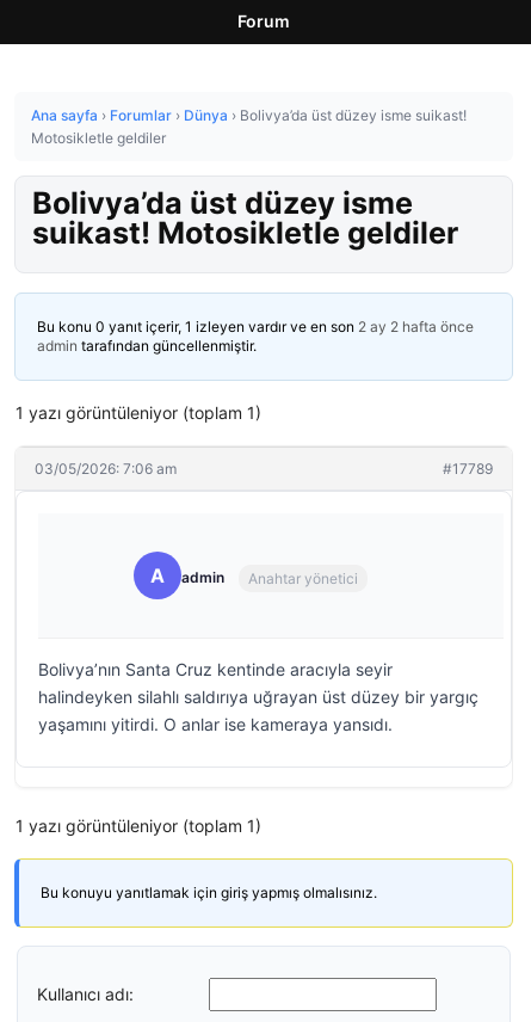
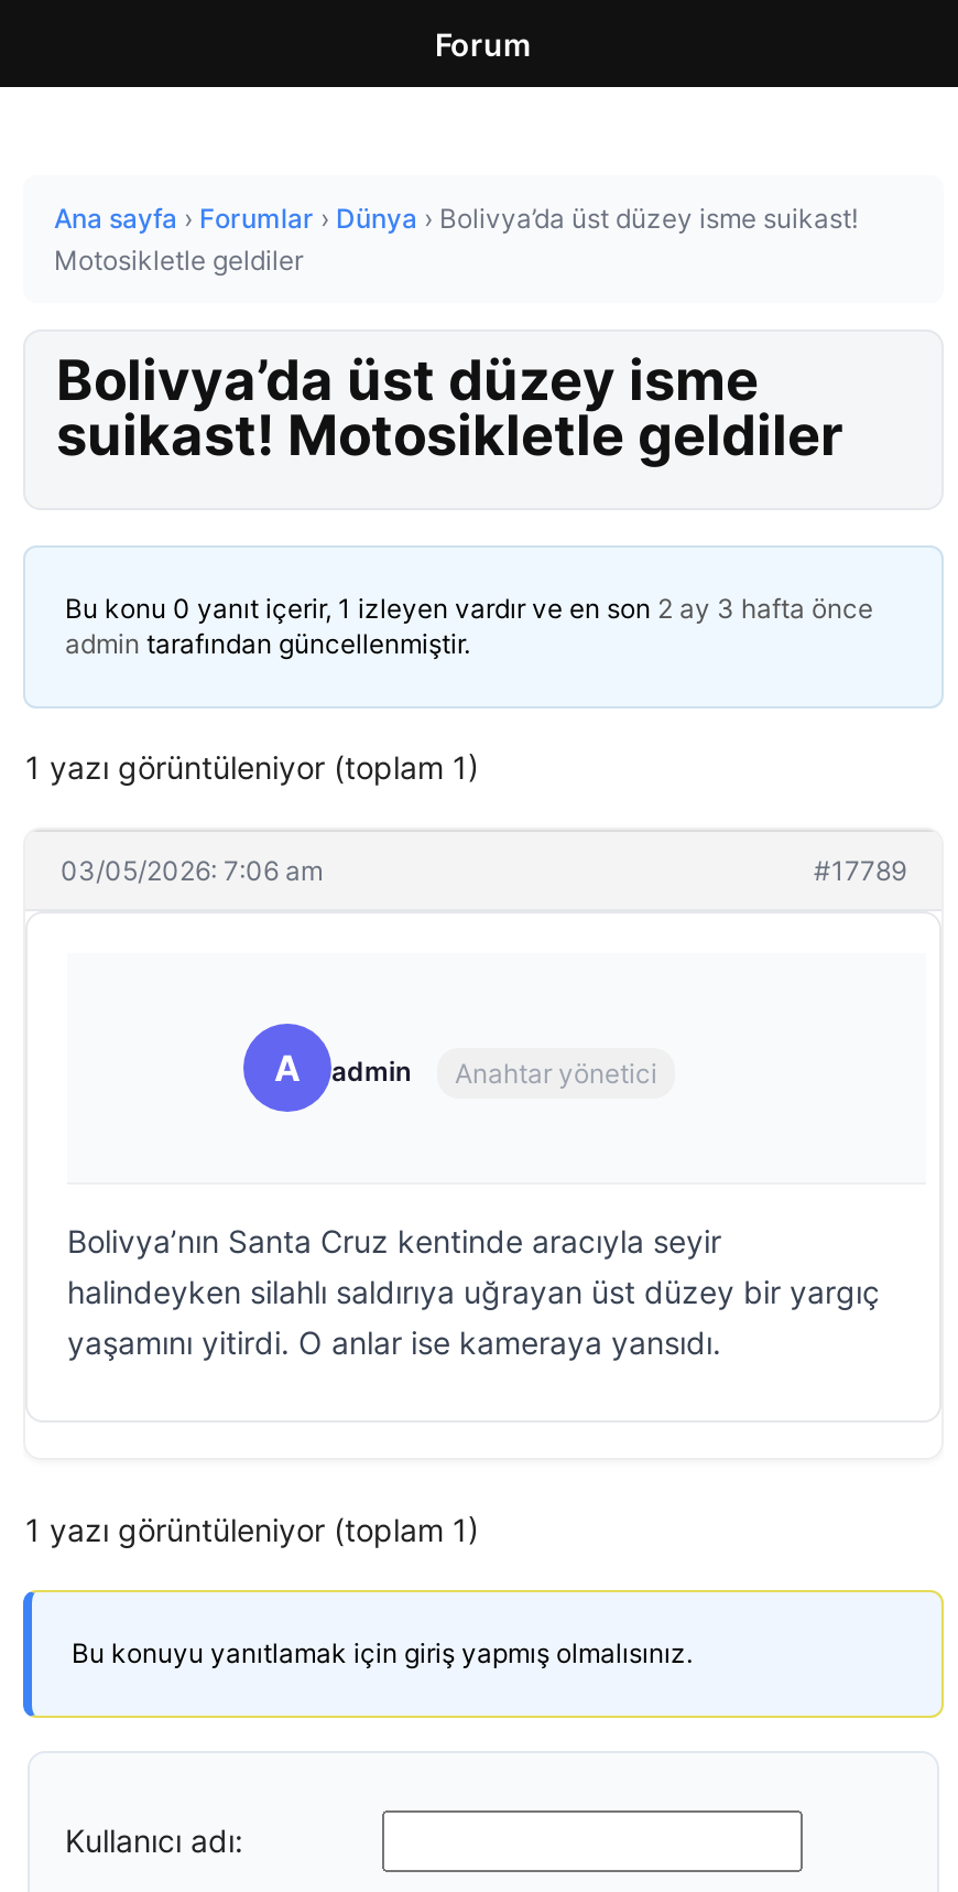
- Bu konu 0 yanıt içerir, 1 izleyen vardır ve en son 2 ay 2 hafta önce
+ Bu konu 0 yanıt içerir, 1 izleyen vardır ve en son 2 ay 3 hafta önce
